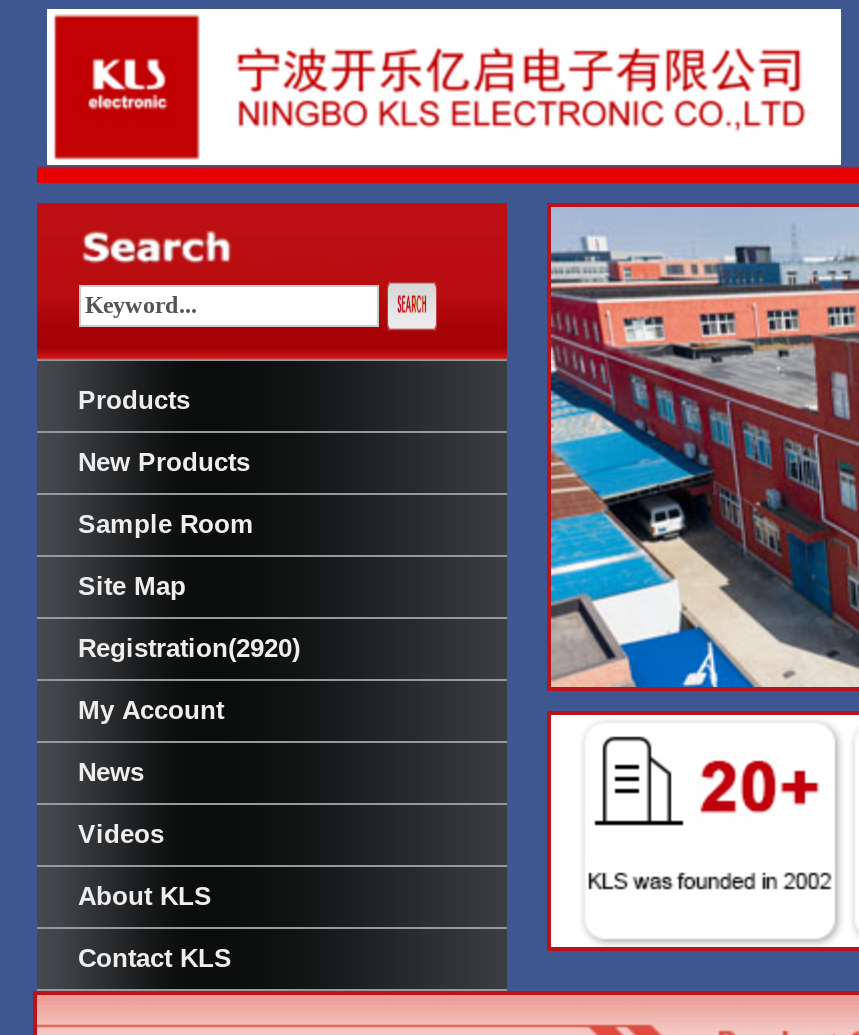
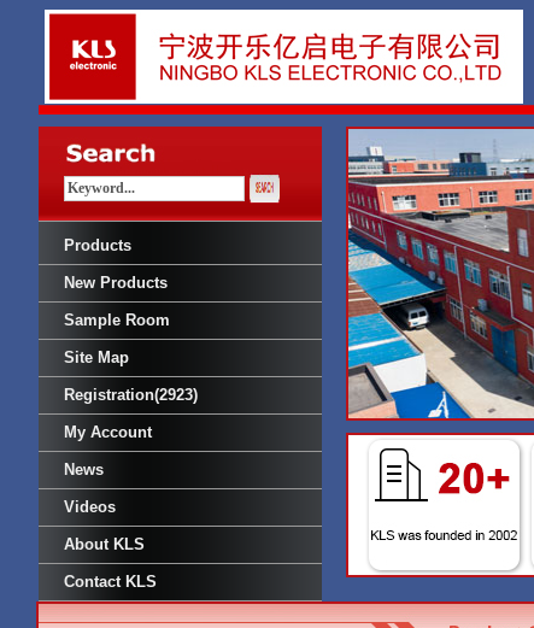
- Registration(2920)
+ Registration(2923)
